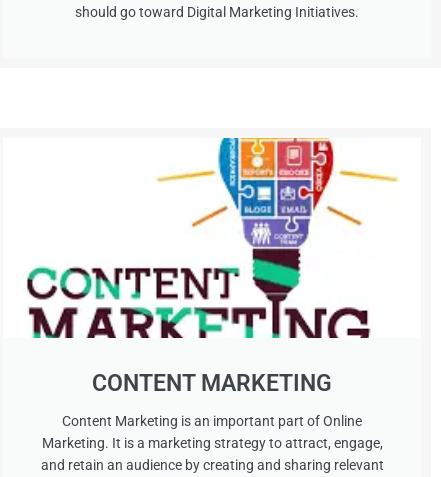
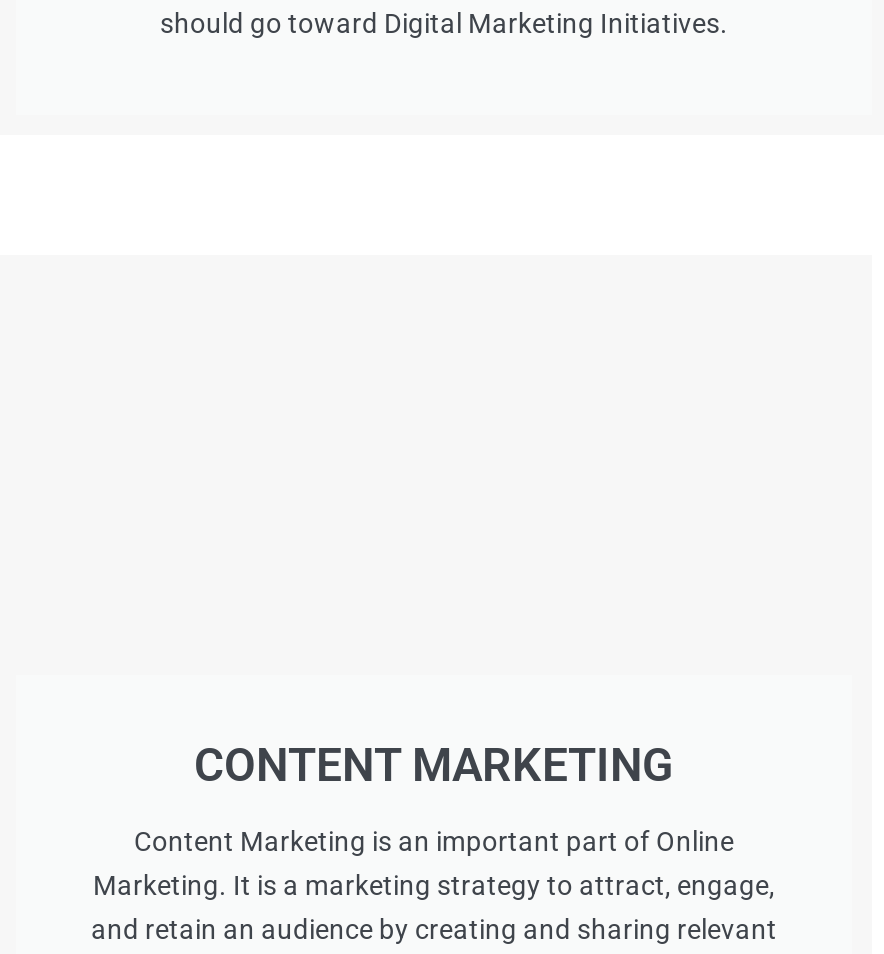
- [image]
